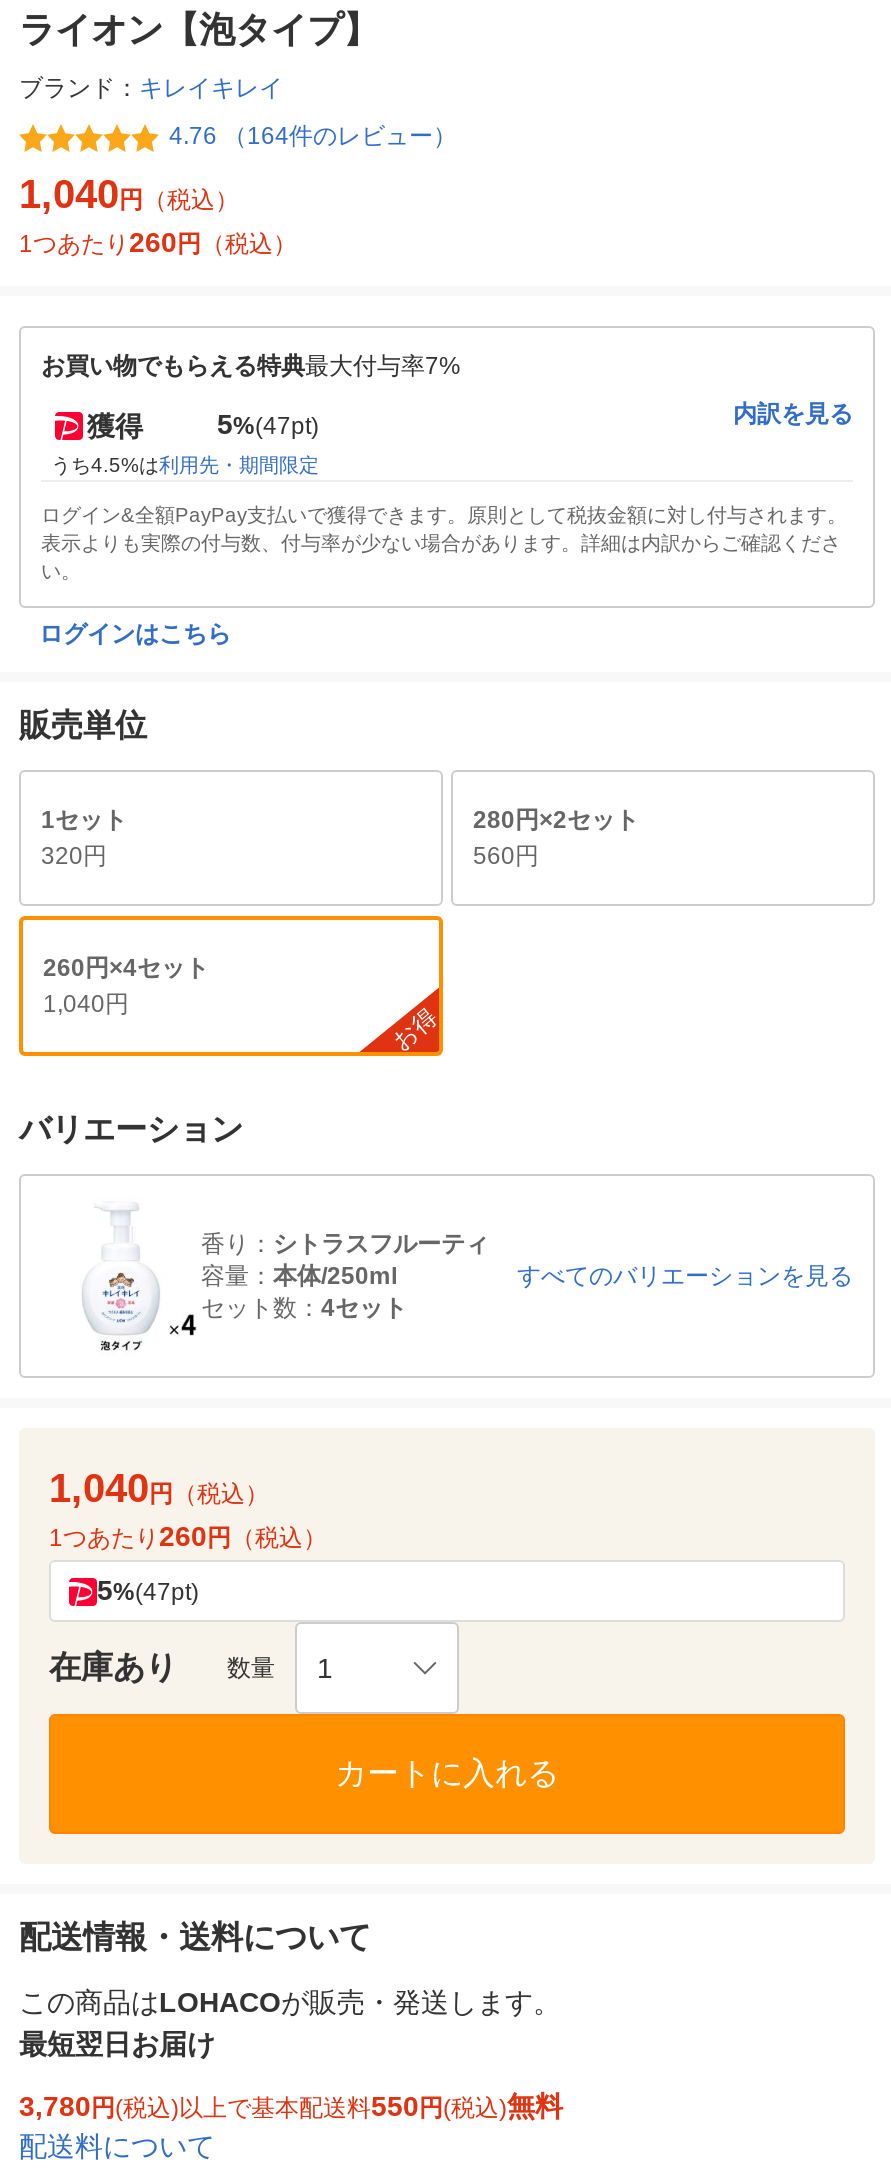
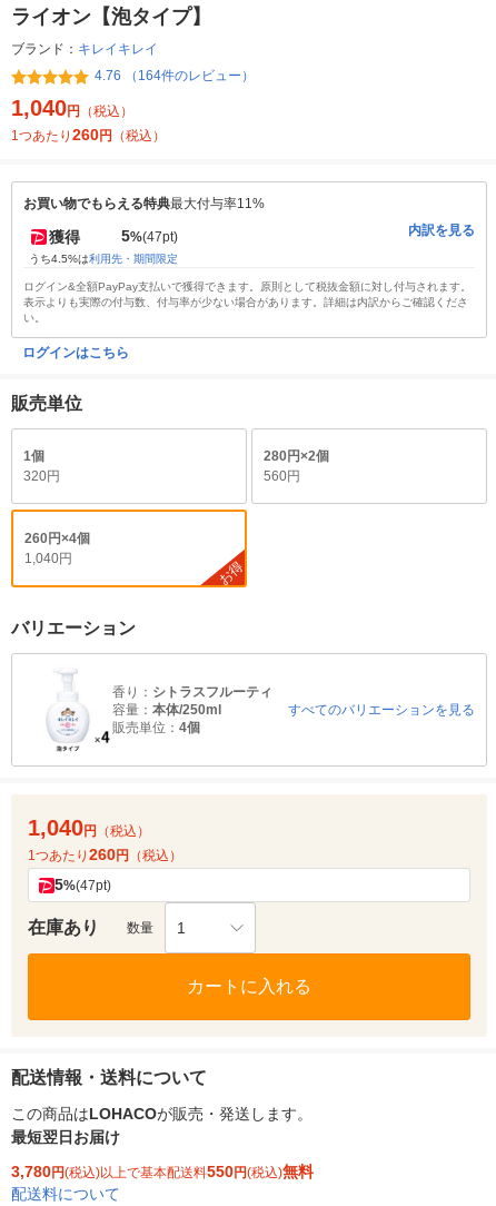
- お買い物でもらえる特典最大付与率7%
+ お買い物でもらえる特典最大付与率11%

- 1セット
+ 1個

- 280円×2セット
+ 280円×2個

- 260円×4セット
+ 260円×4個

- セット数：4セット
+ 販売単位：4個
